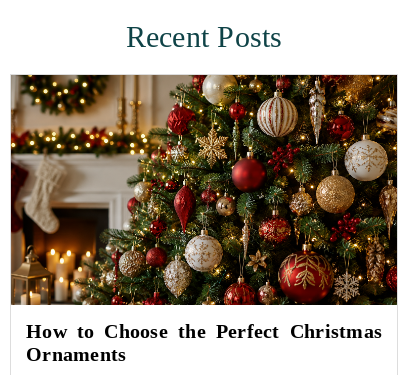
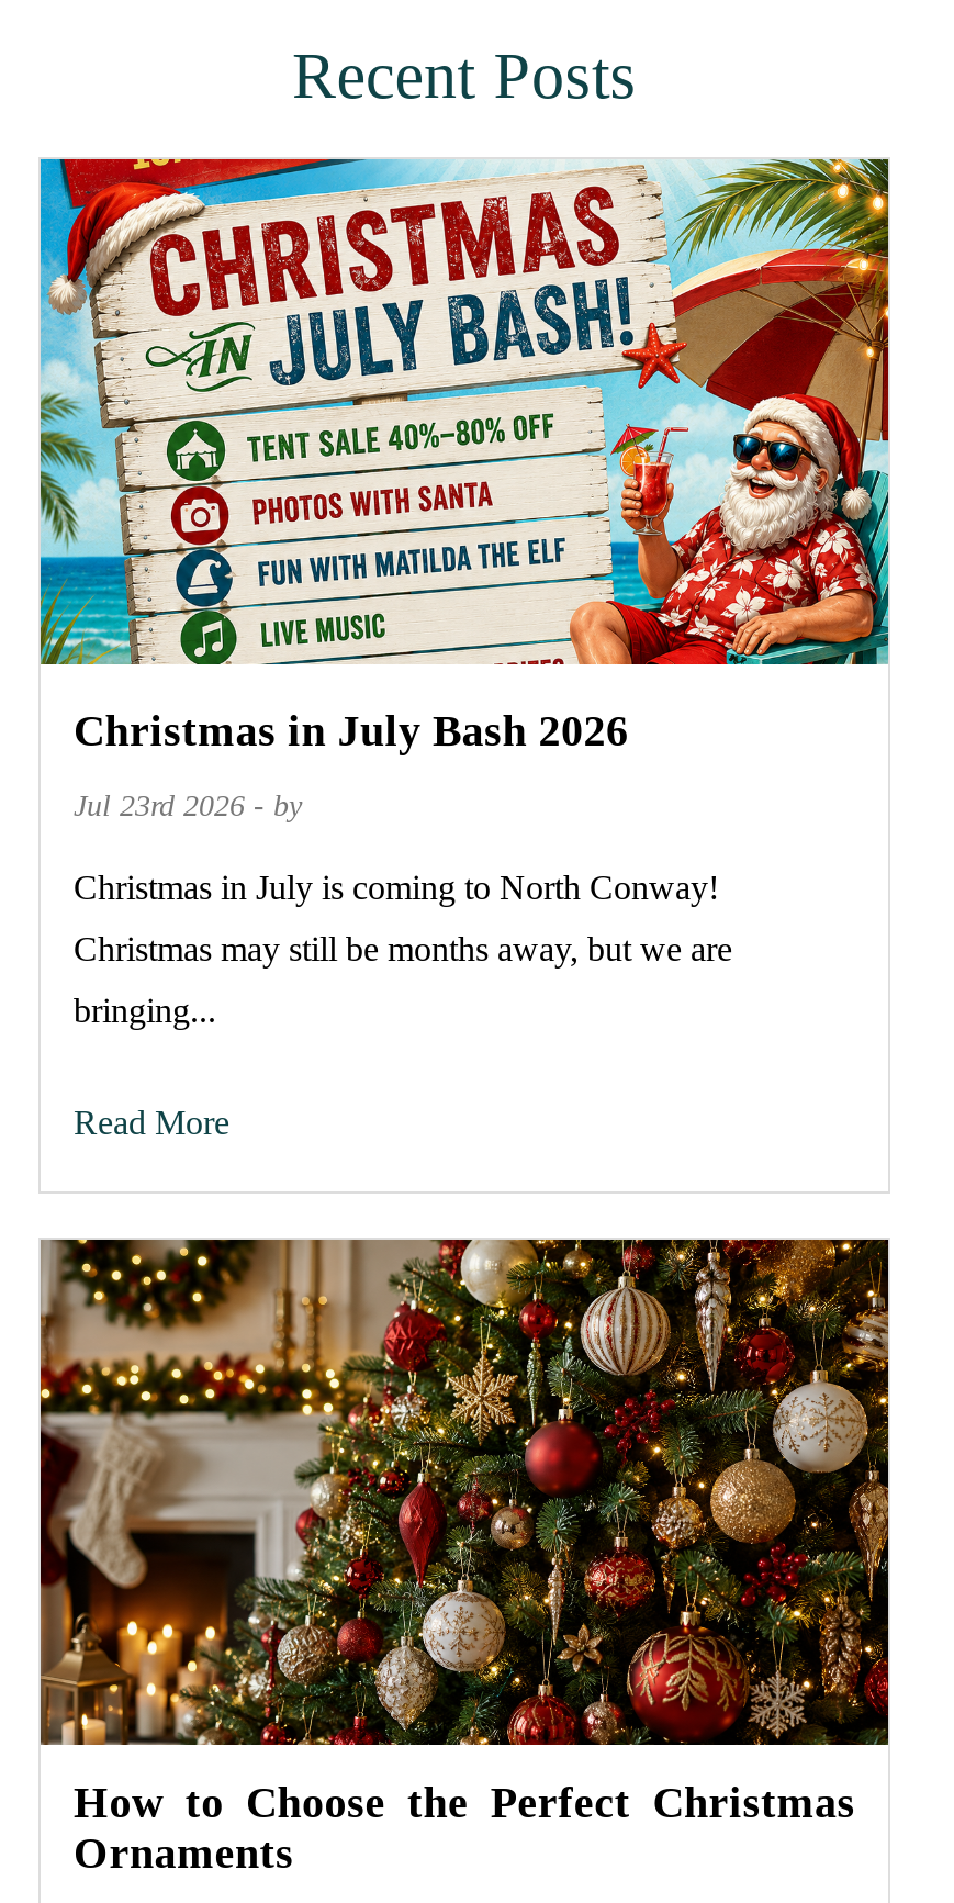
+ [image]
+ Christmas in July Bash 2026
+ Jul 23rd 2026 - by
+ Christmas in July is coming to North Conway!
+ Christmas may still be months away, but we are
+ bringing...
+ Read More
